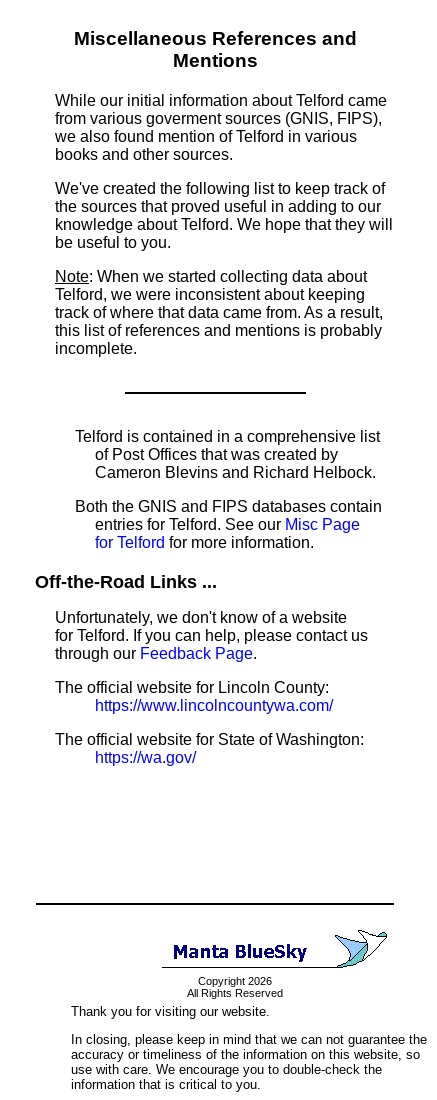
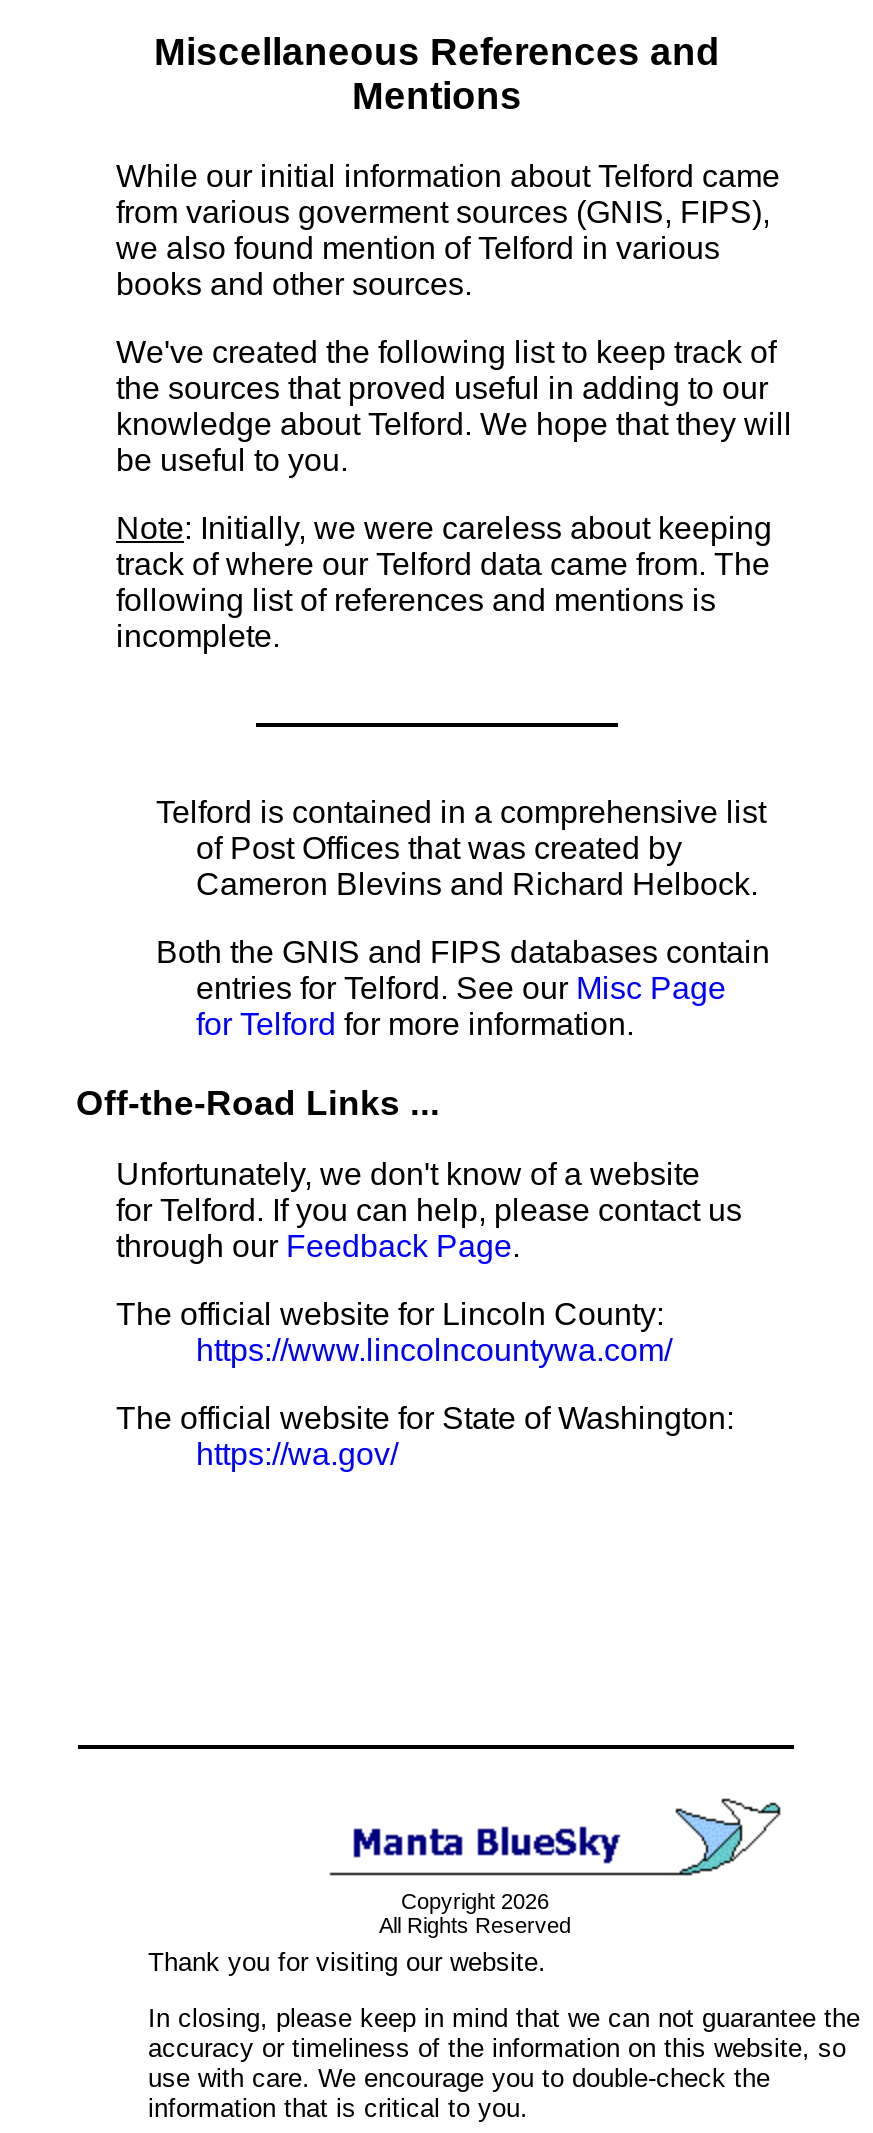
- Note: When we started collecting data about
- Telford, we were inconsistent about keeping
- track of where that data came from. As a result,
- this list of references and mentions is probably
+ Note: Initially, we were careless about keeping
+ track of where our Telford data came from. The
+ following list of references and mentions is
